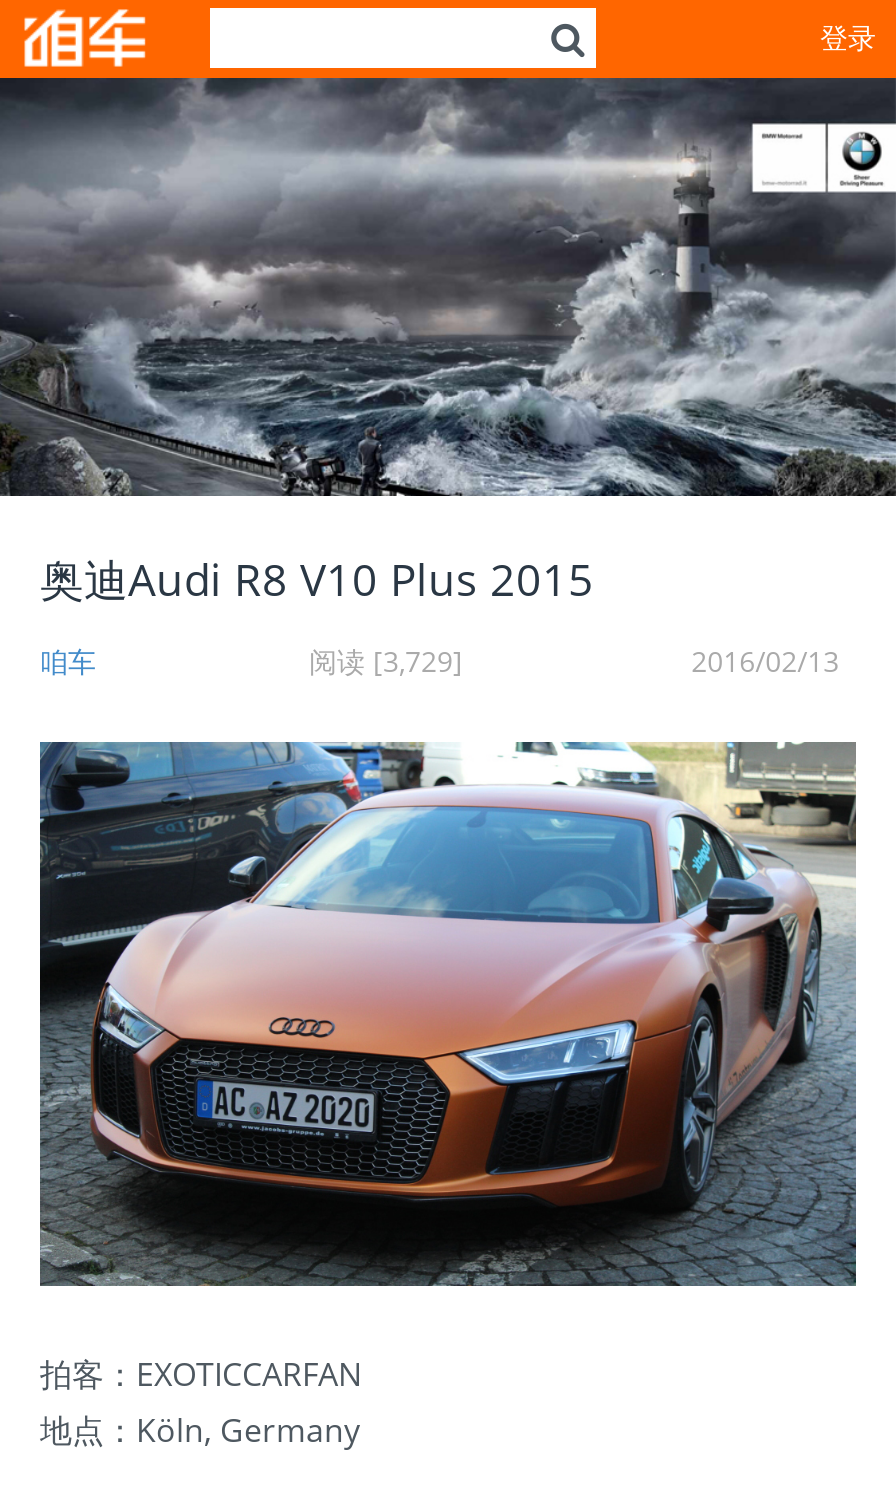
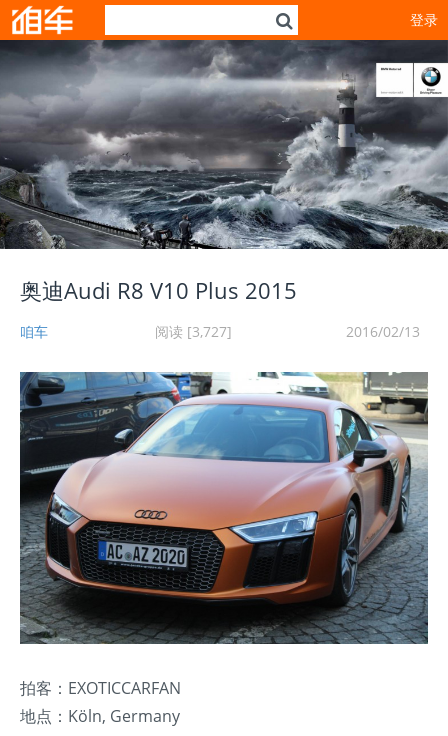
- 阅读 [3,729]
+ 阅读 [3,727]
